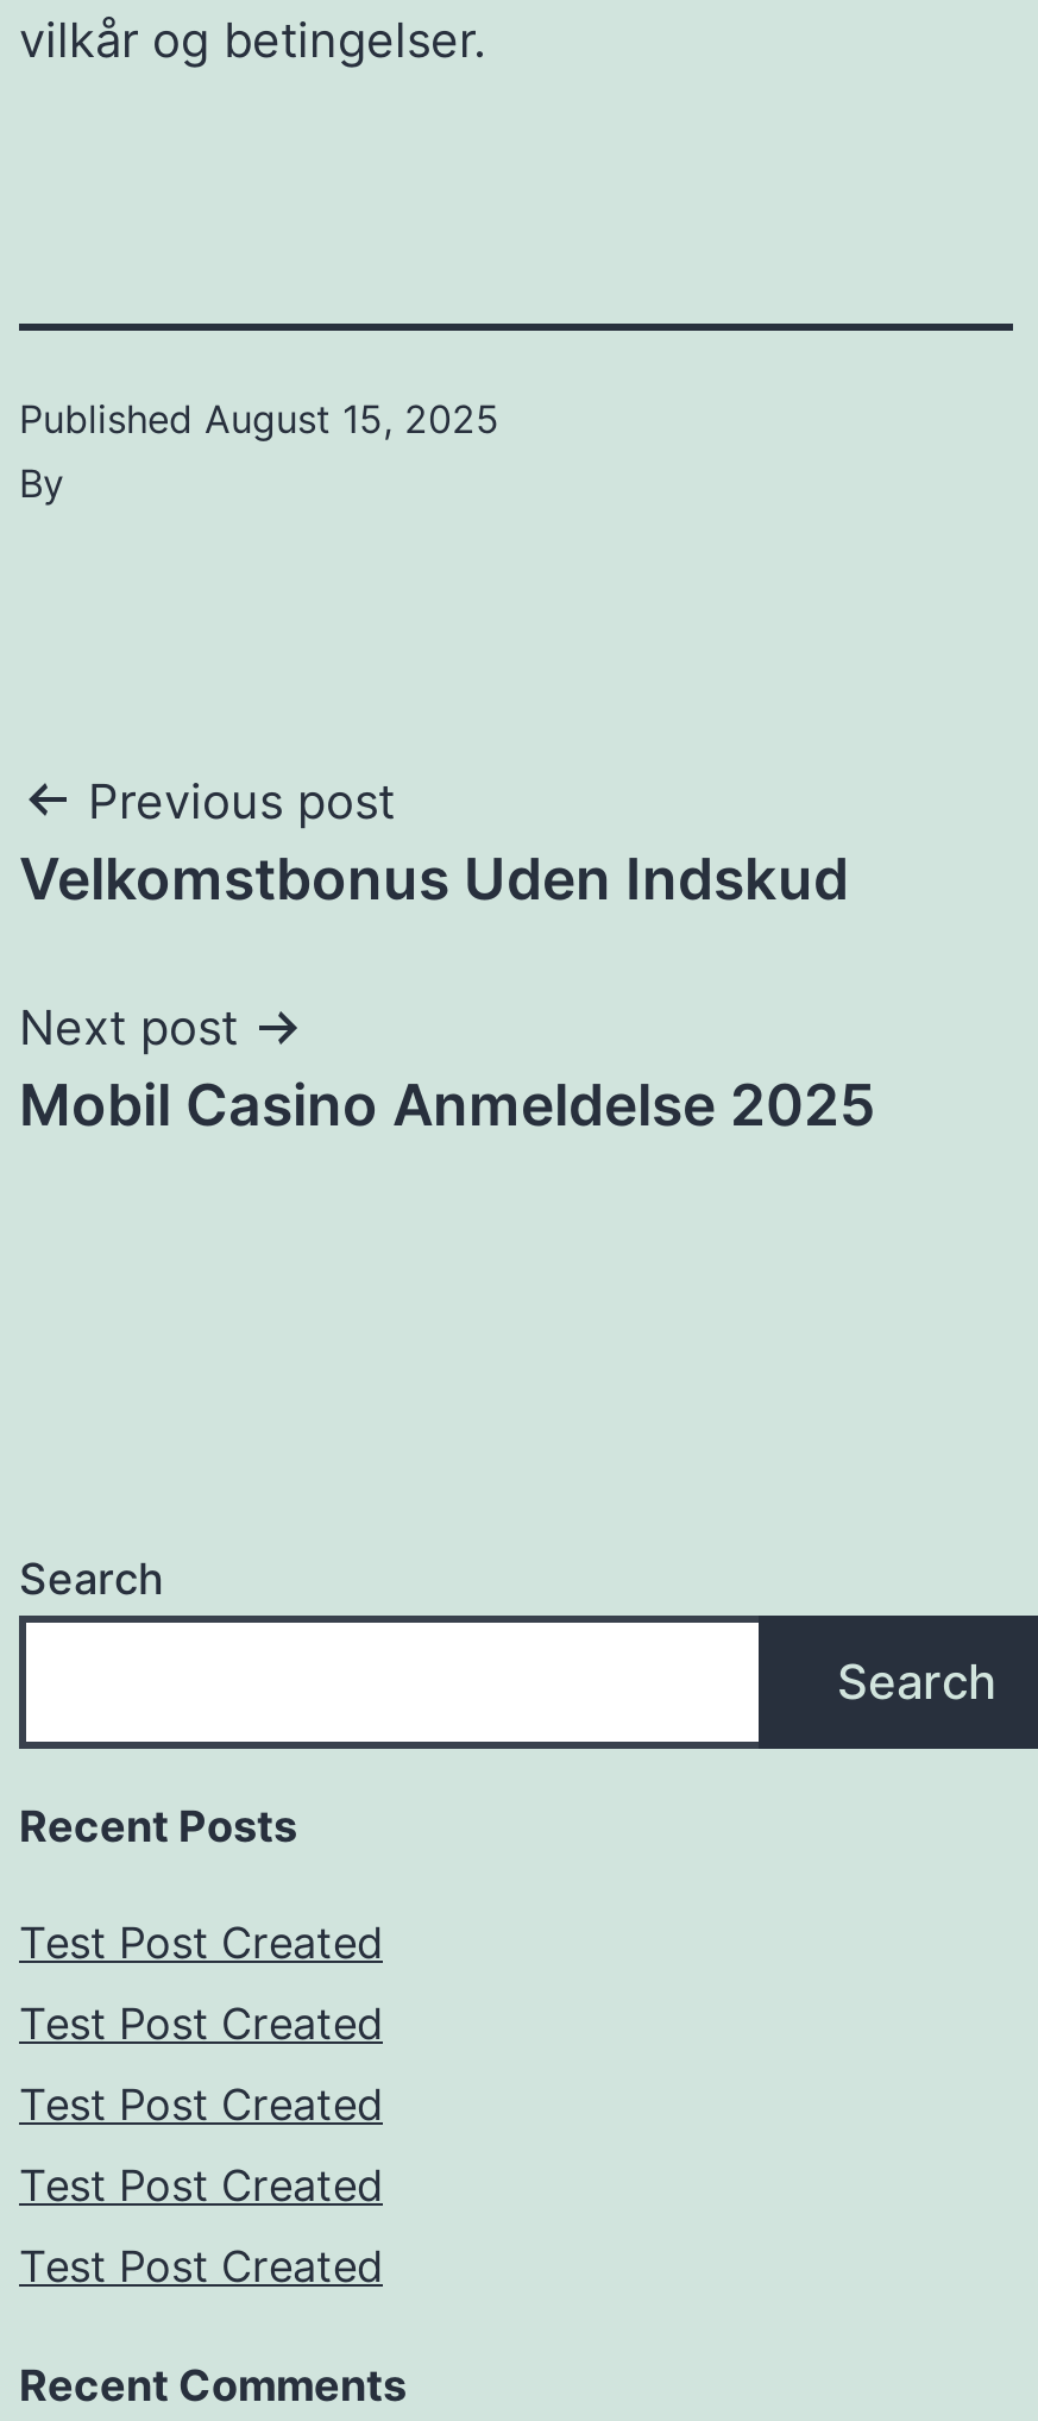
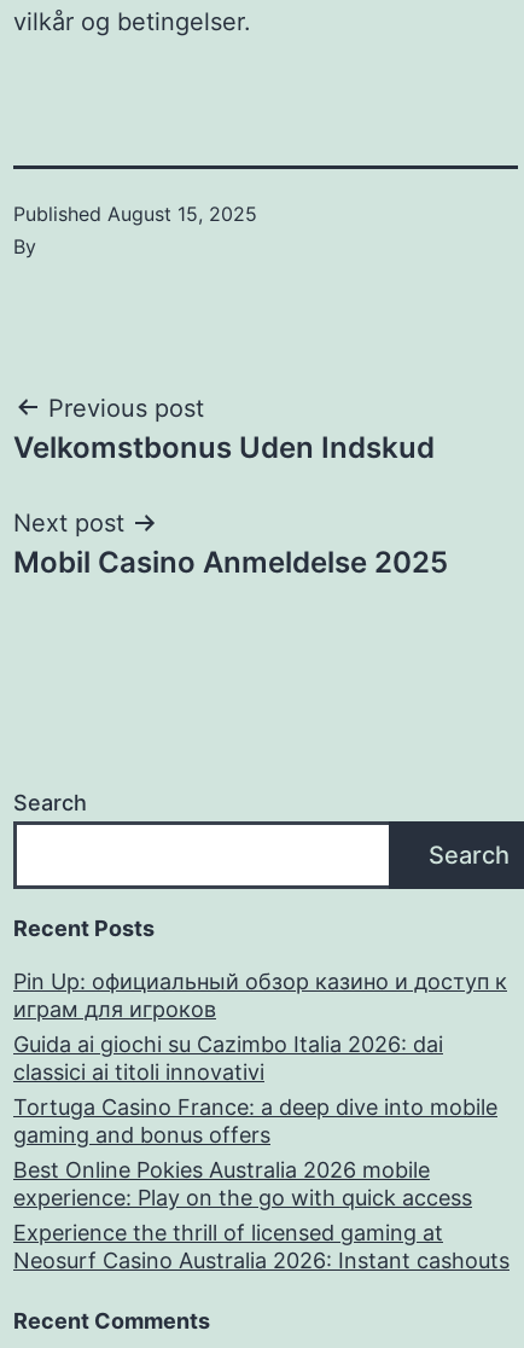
- Test Post Created
- Test Post Created
- Test Post Created
- Test Post Created
- Test Post Created
+ Pin Up: официальный обзор казино и доступ к
+ играм для игроков
+ Guida ai giochi su Cazimbo Italia 2026: dai
+ classici ai titoli innovativi
+ Tortuga Casino France: a deep dive into mobile
+ gaming and bonus offers
+ Best Online Pokies Australia 2026 mobile
+ experience: Play on the go with quick access
+ Experience the thrill of licensed gaming at
+ Neosurf Casino Australia 2026: Instant cashouts
